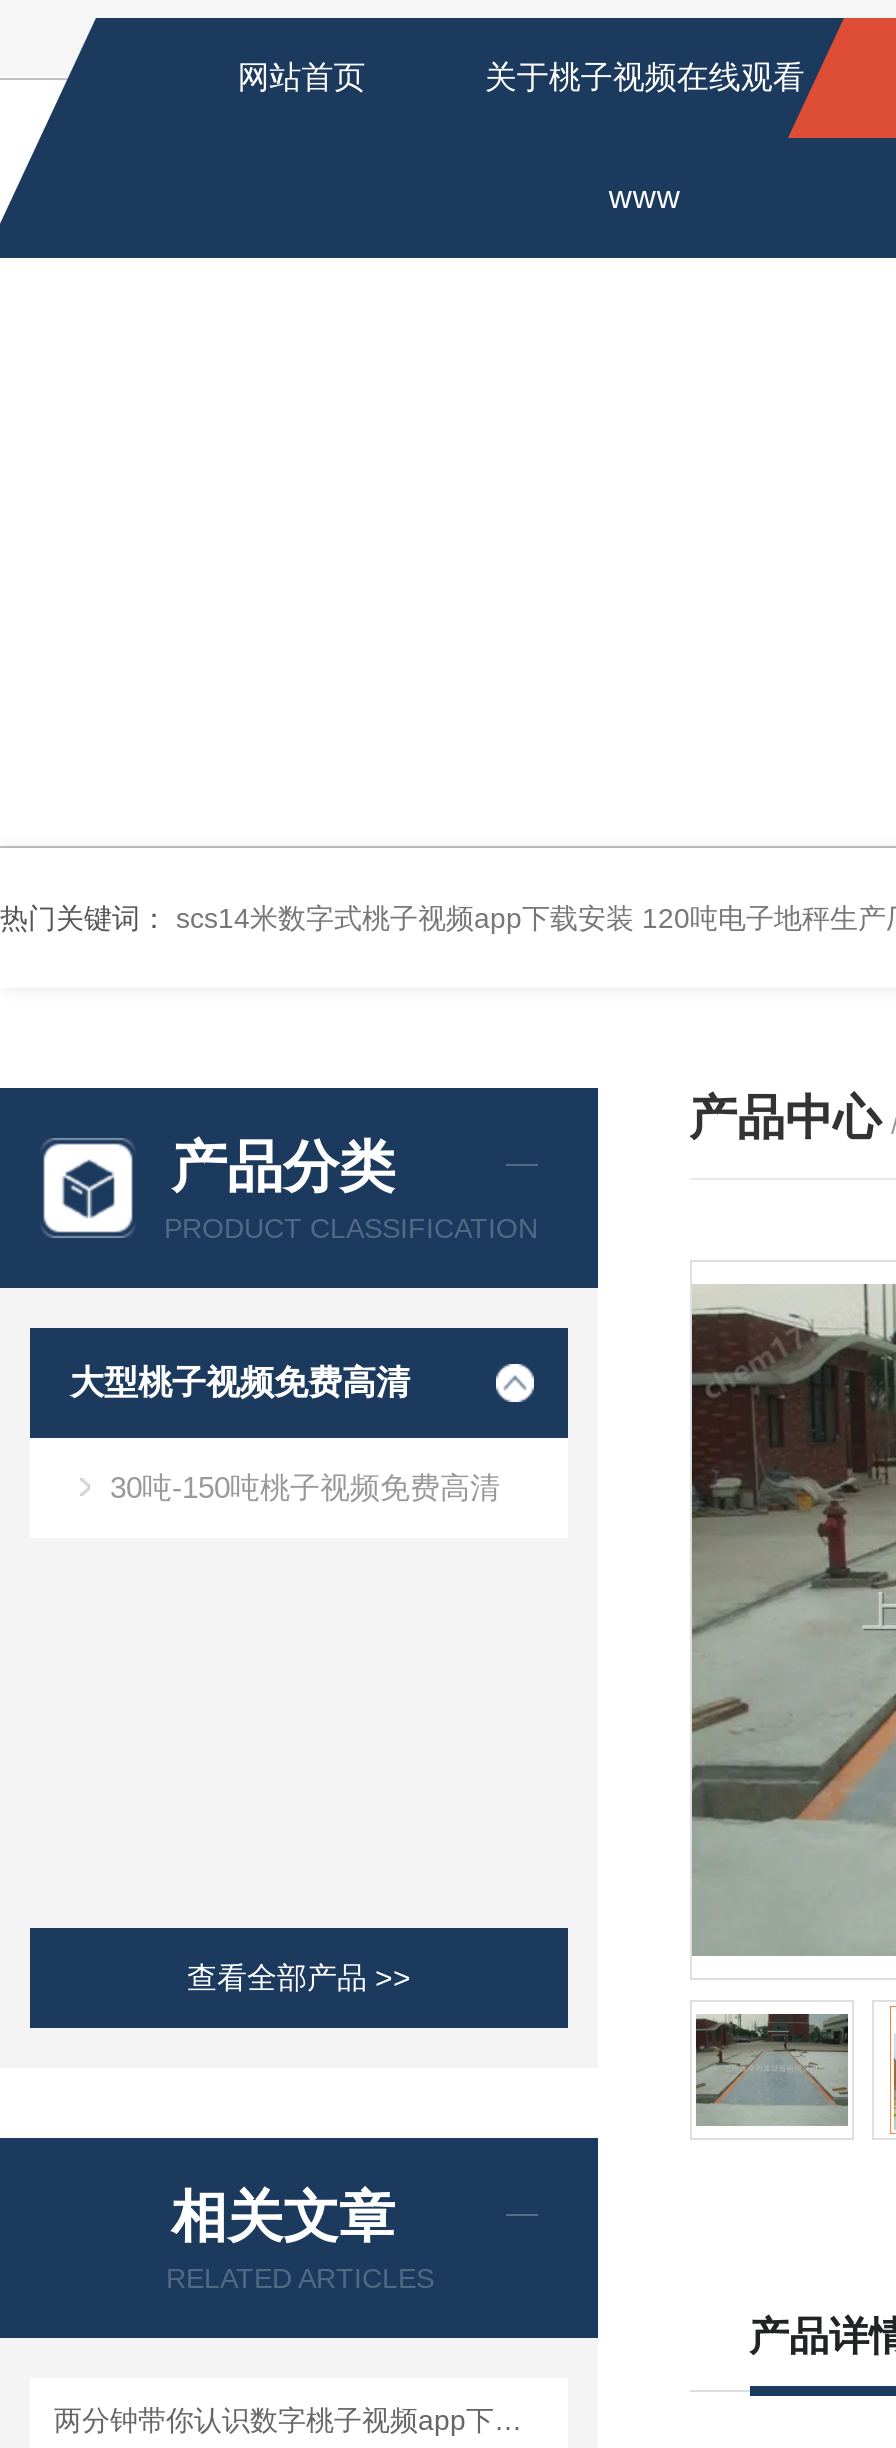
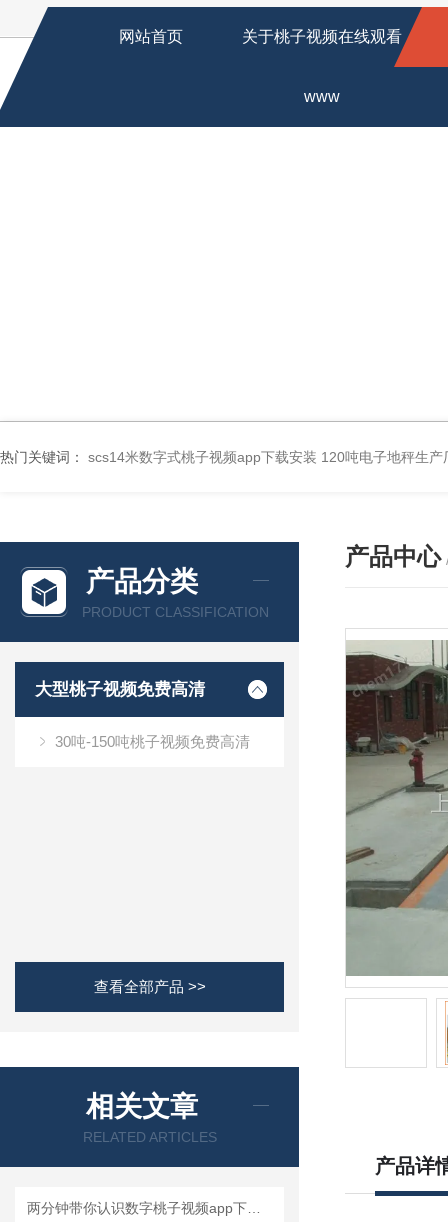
- [image]
